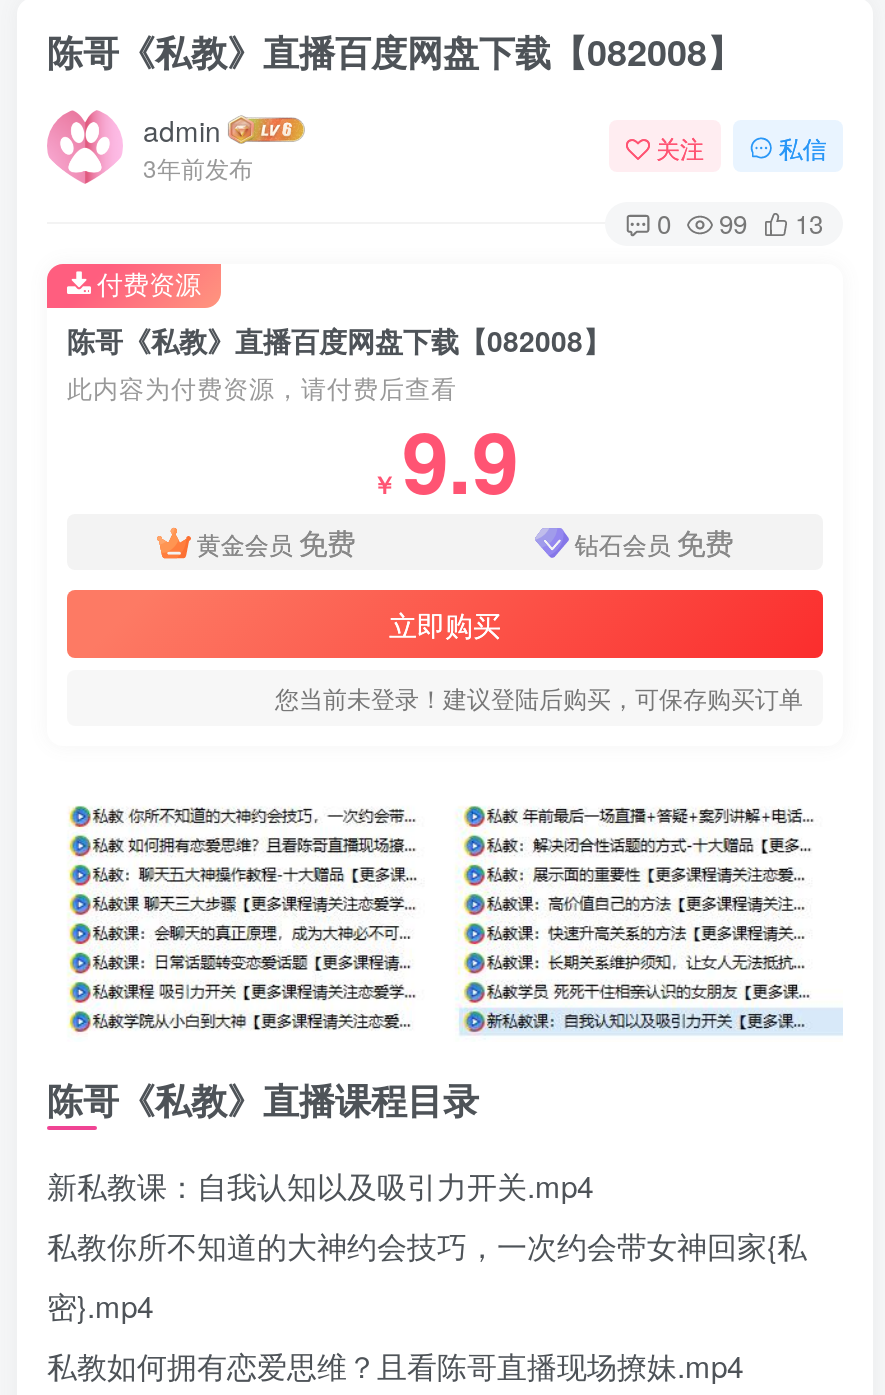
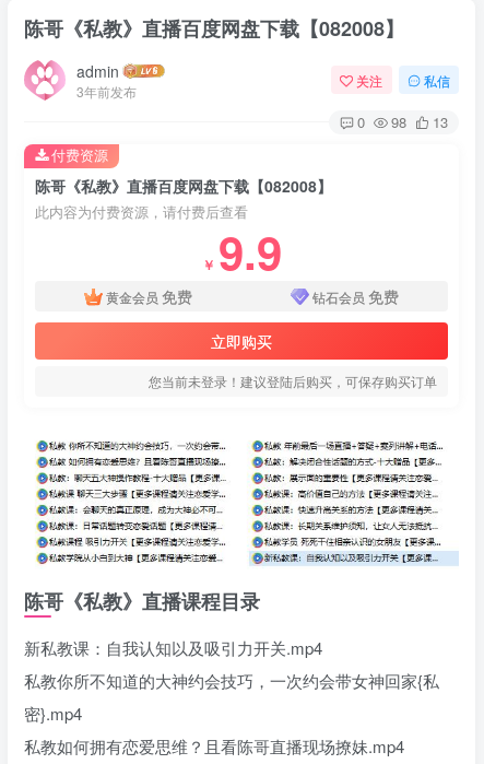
- 0 99 13
+ 0 98 13
